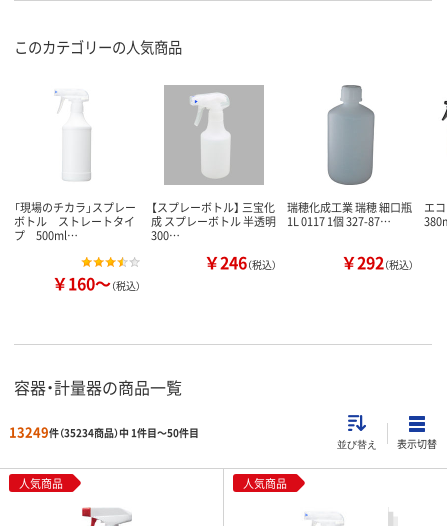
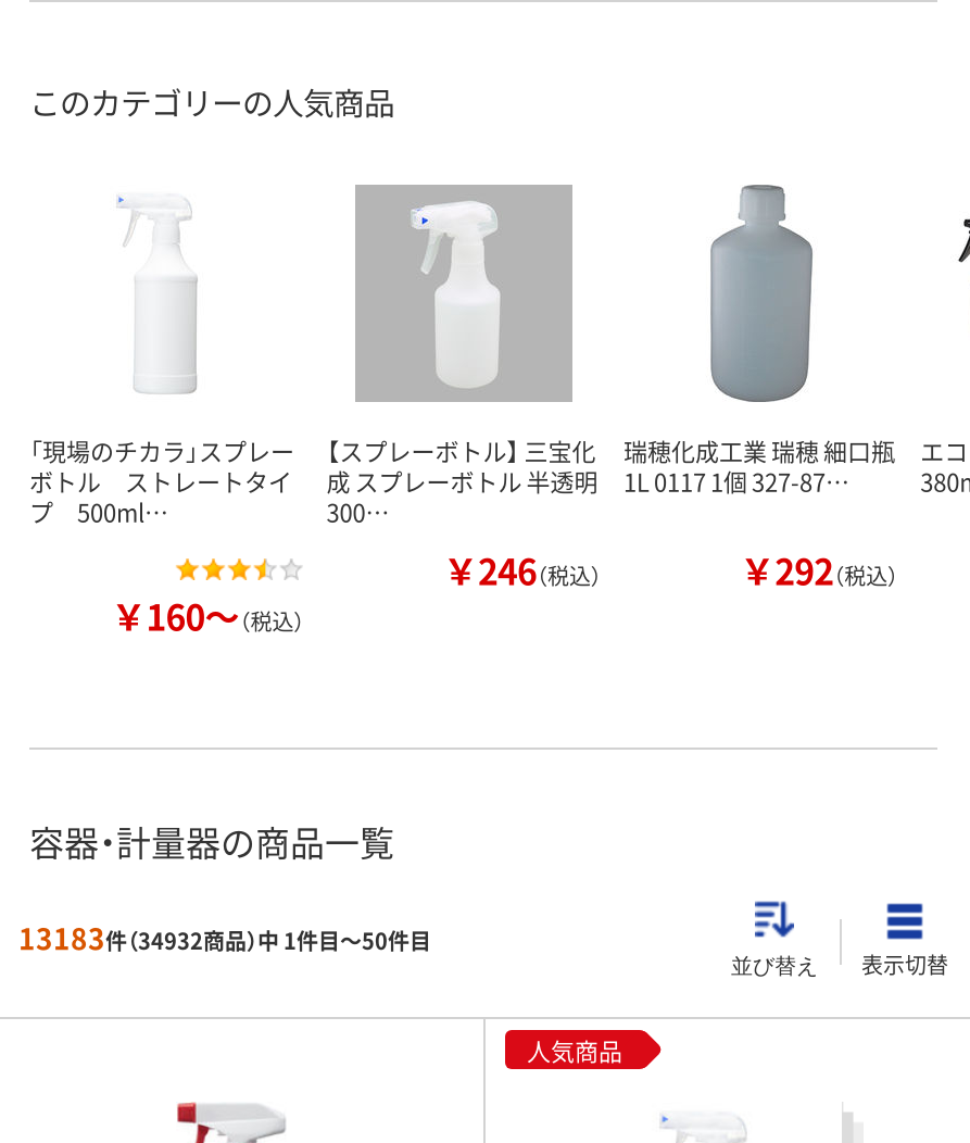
- 13249件（35234商品）中 1件目～50件目
+ 13183件（34932商品）中 1件目～50件目

- 人気商品
